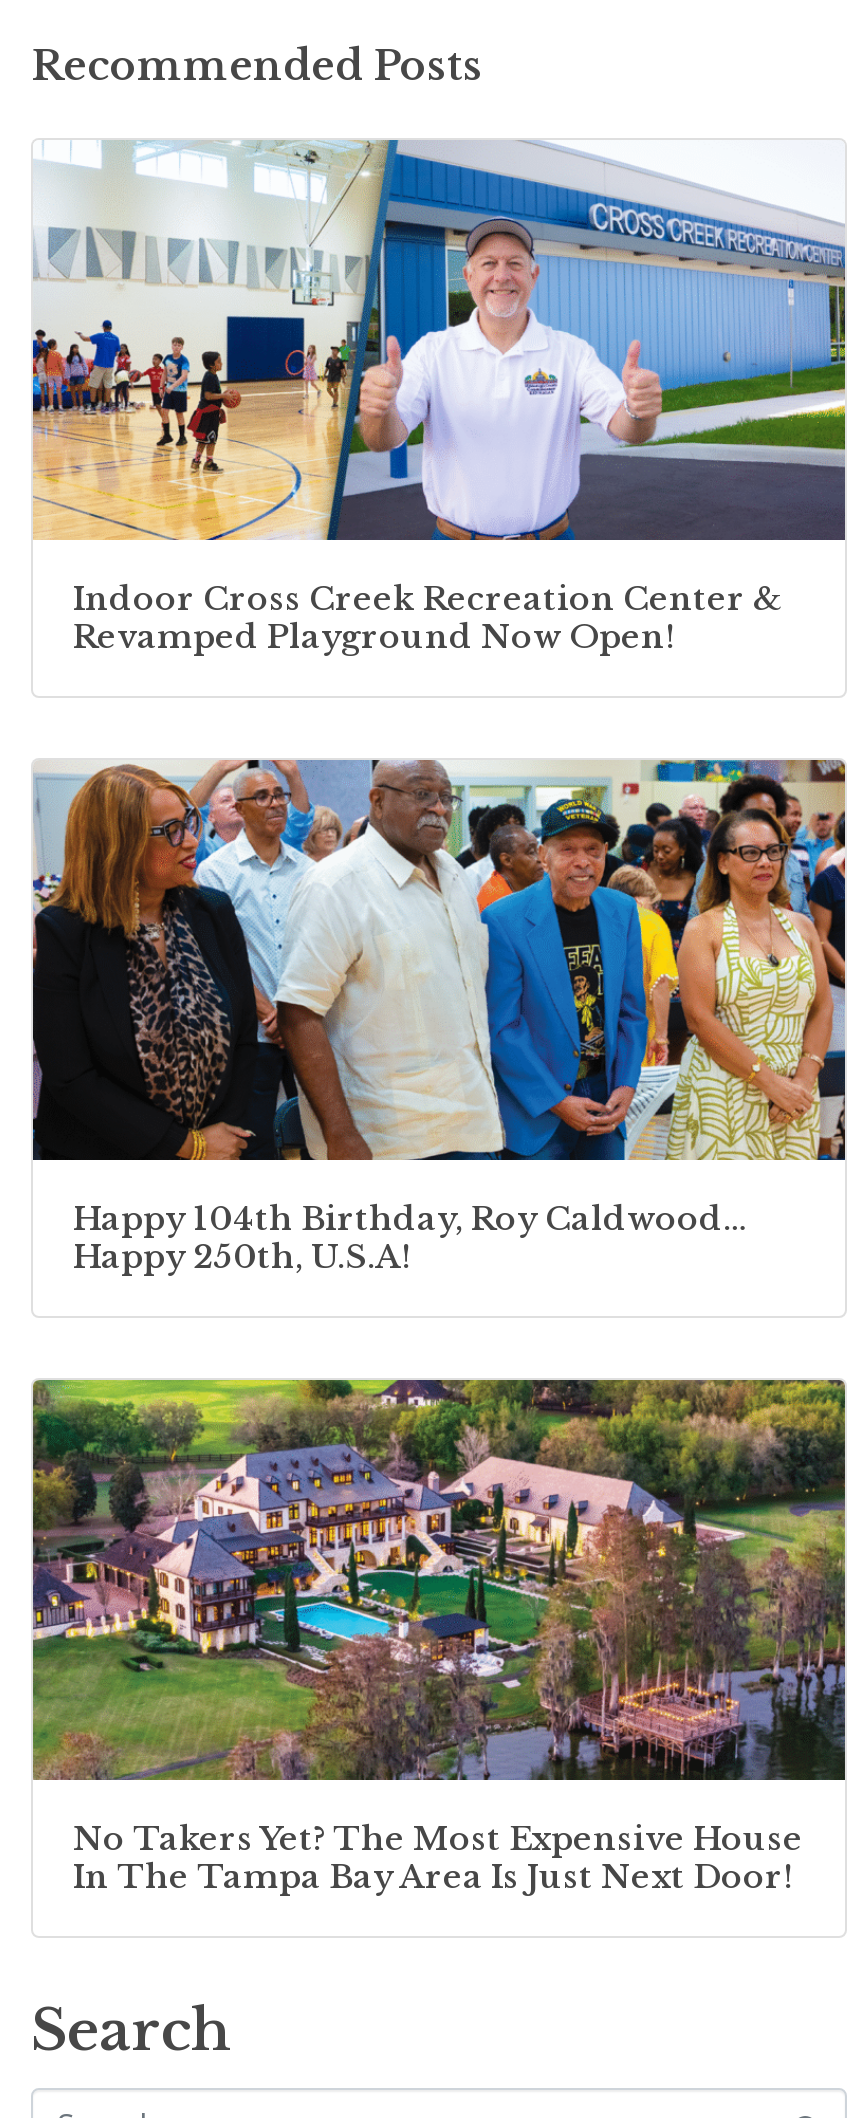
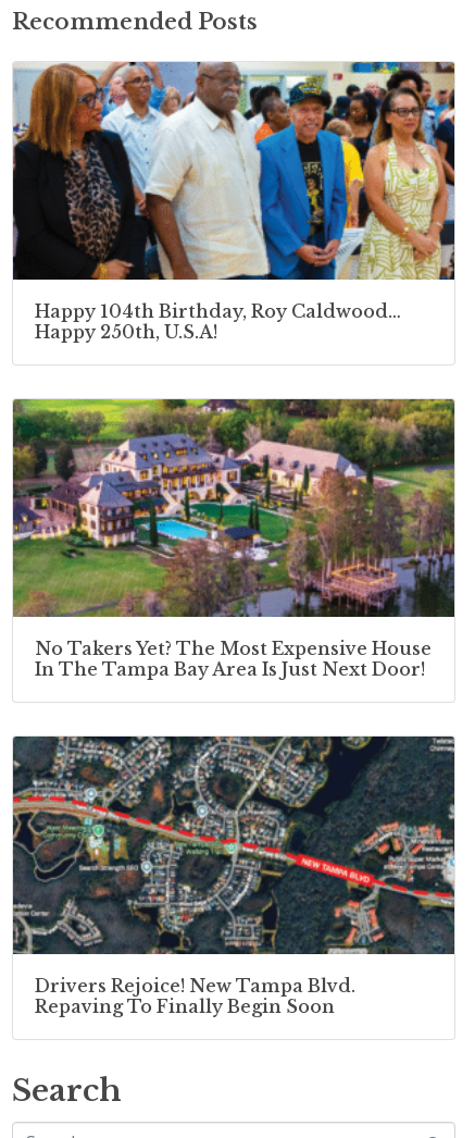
- [image]
- Indoor Cross Creek Recreation Center &
- Revamped Playground Now Open!

moved up: [image] | Happy 104th Birthday, Roy Caldwood… | Happy 250th, U.S.A! | No Takers Yet? The Most Expensive House | In The Tampa Bay Area Is Just Next Door!

+ [image]
+ Drivers Rejoice! New Tampa Blvd.
+ Repaving To Finally Begin Soon
